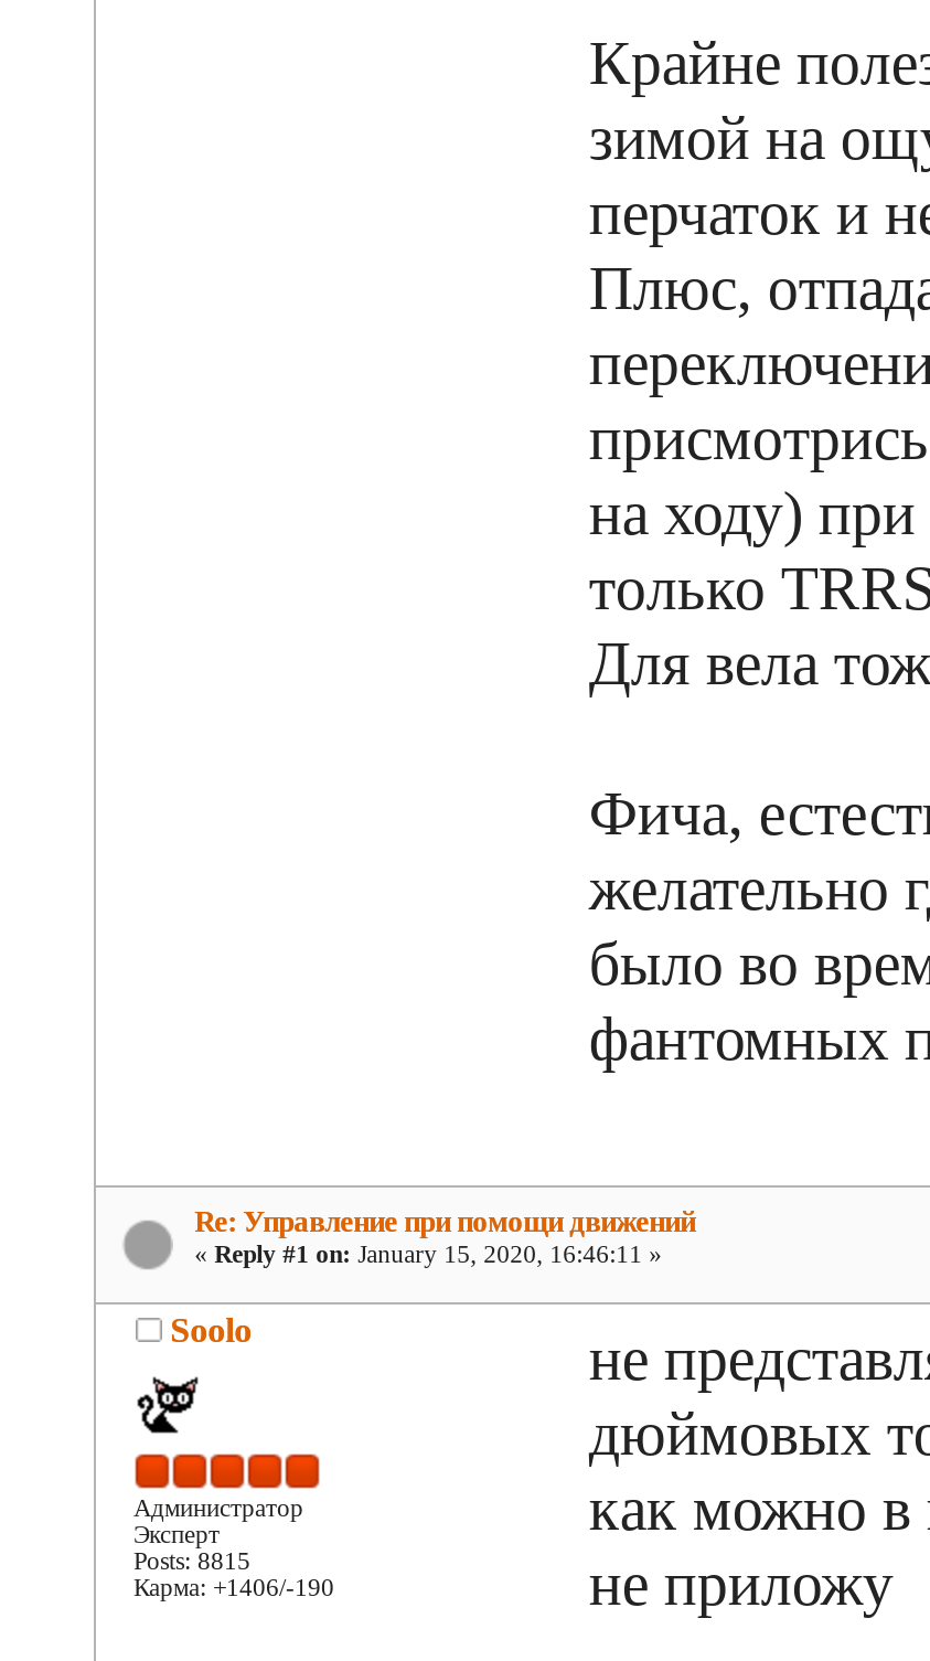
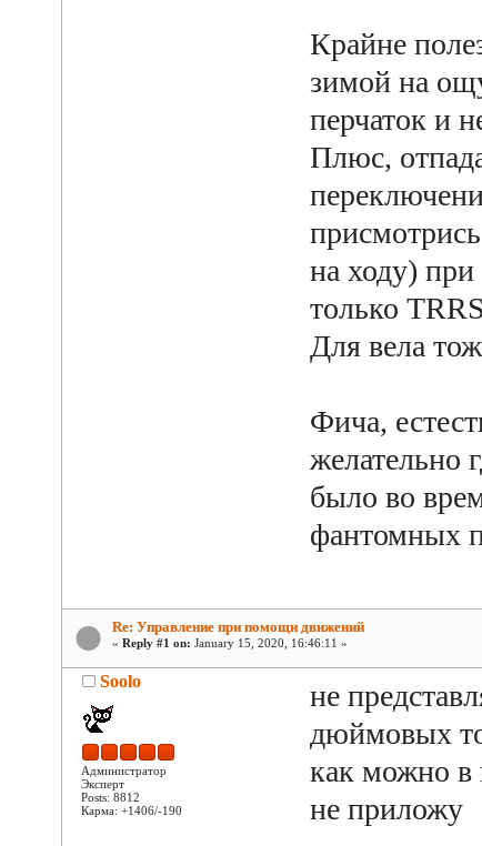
- Posts: 8815
+ Posts: 8812
